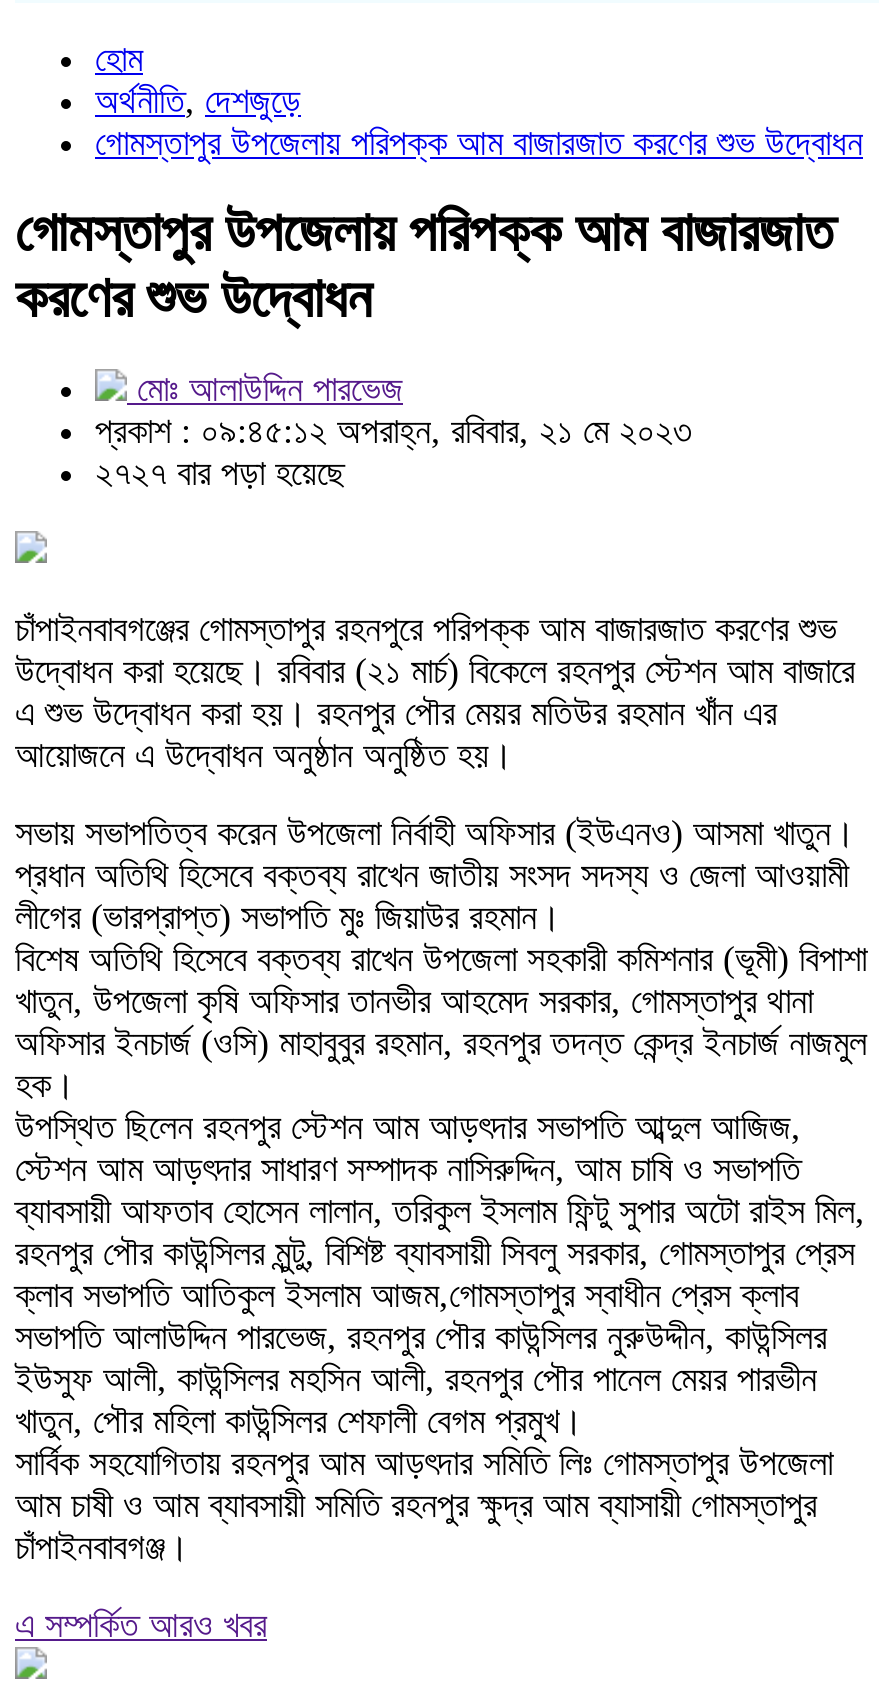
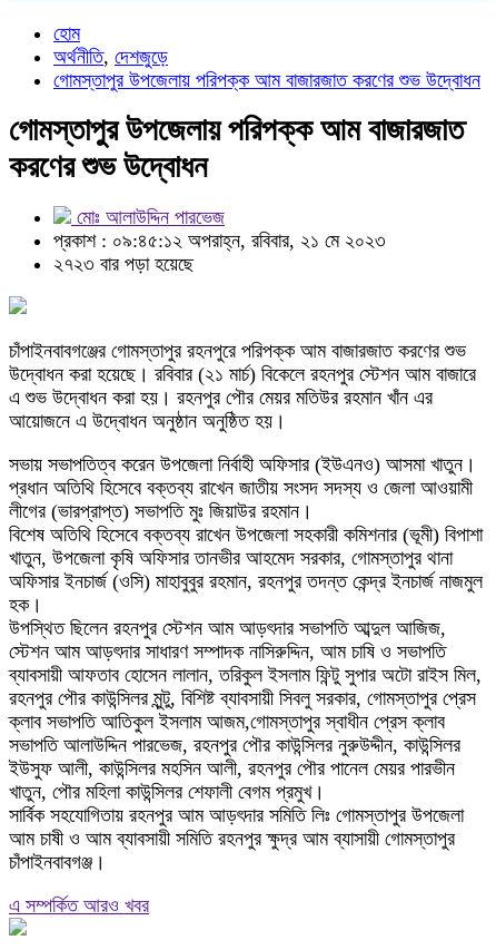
- ২৭২৭ বার পড়া হয়েছে
+ ২৭২৩ বার পড়া হয়েছে
